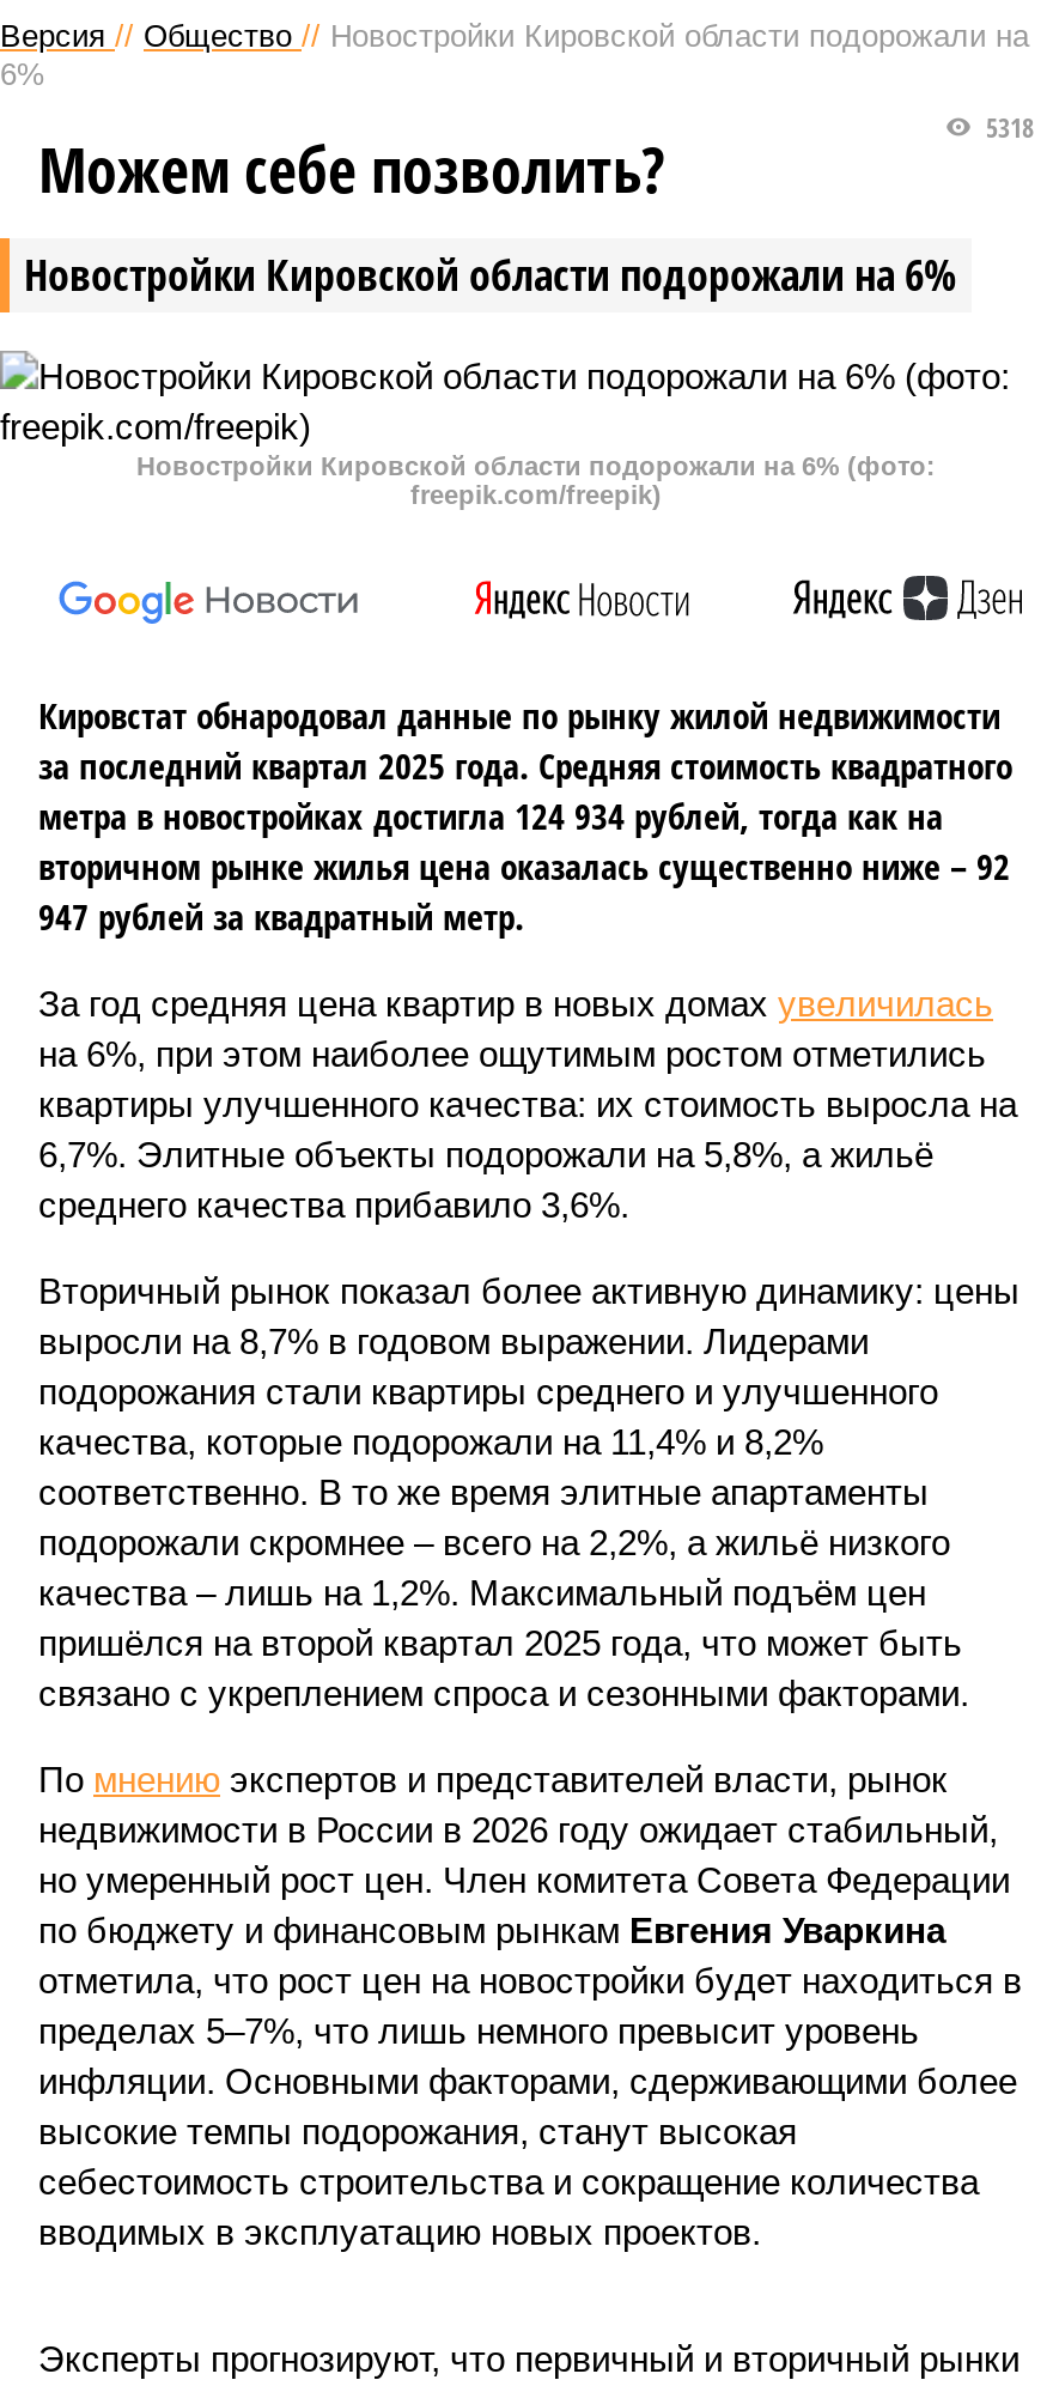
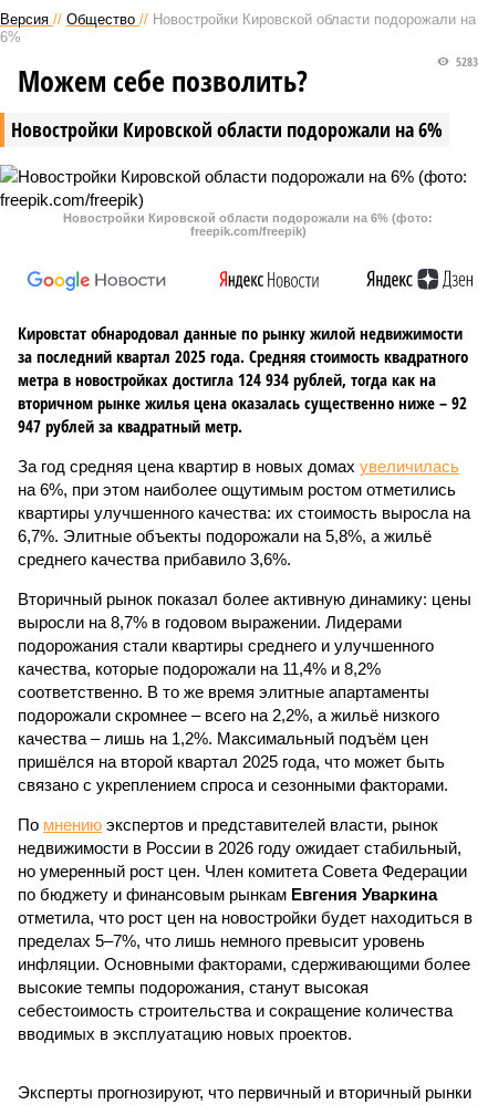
- 5318
+ 5283
